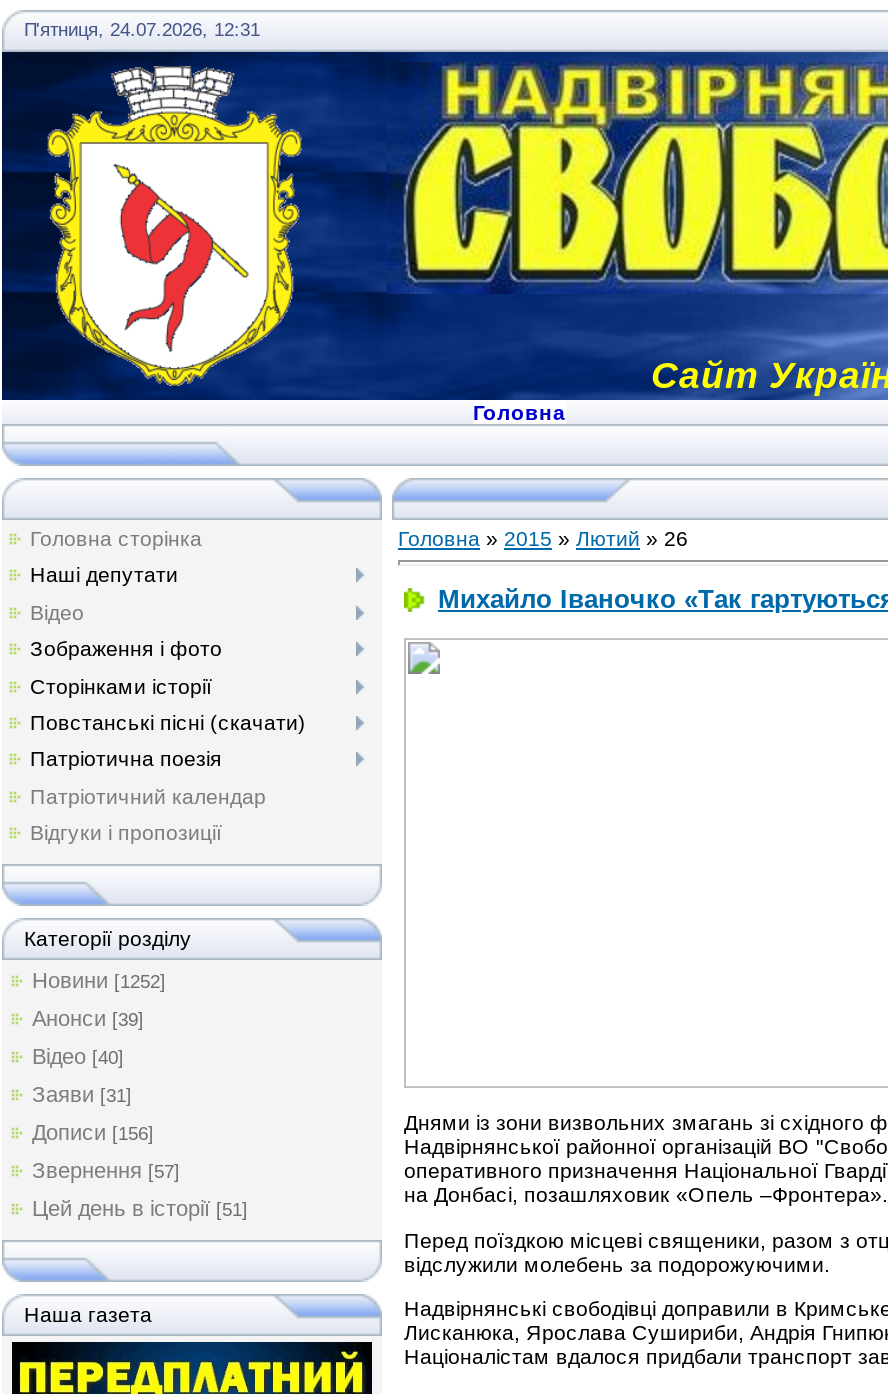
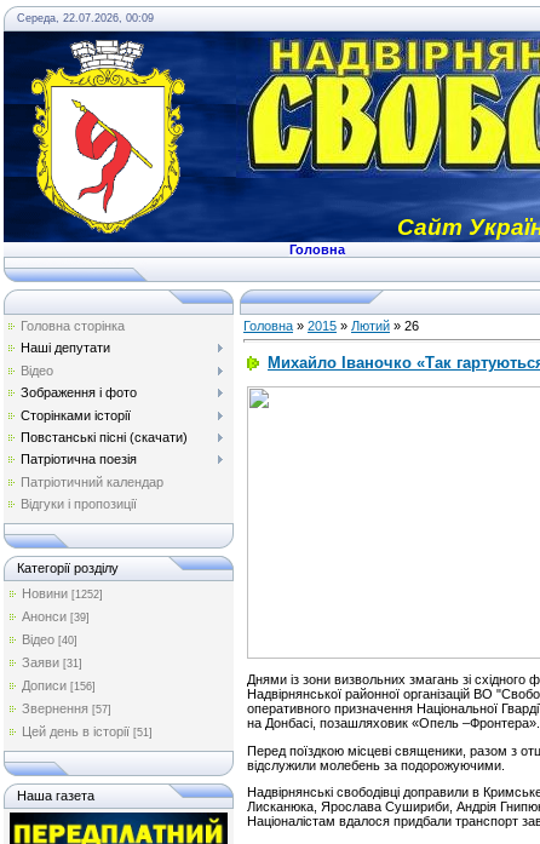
- П'ятниця, 24.07.2026, 12:31
+ Середа, 22.07.2026, 00:09
